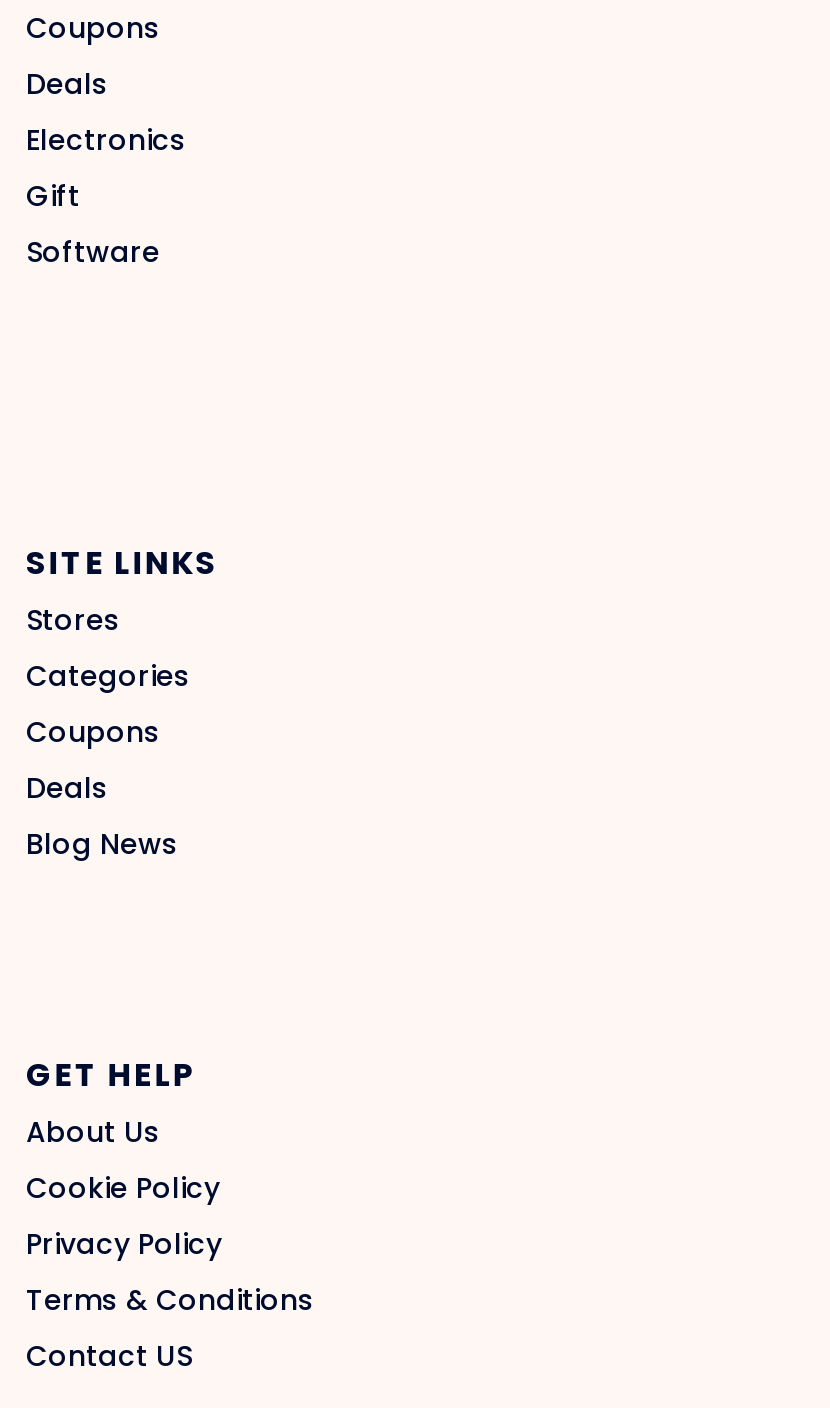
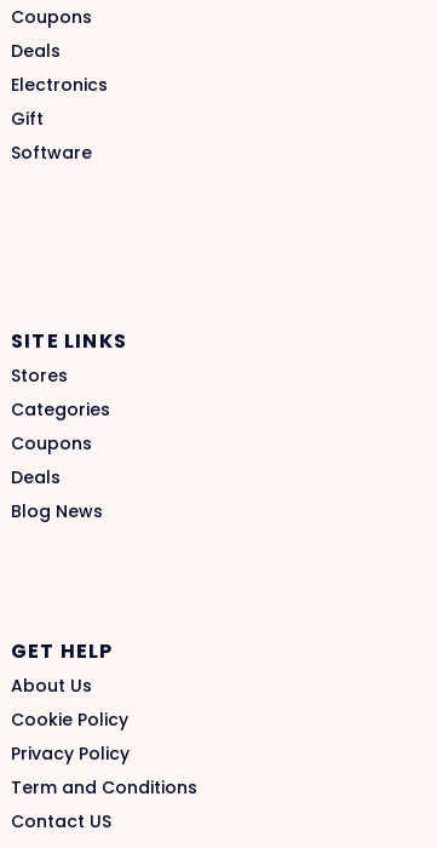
- Terms & Conditions
+ Term and Conditions
